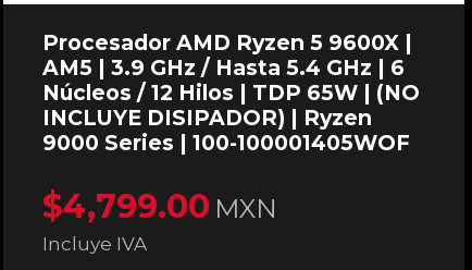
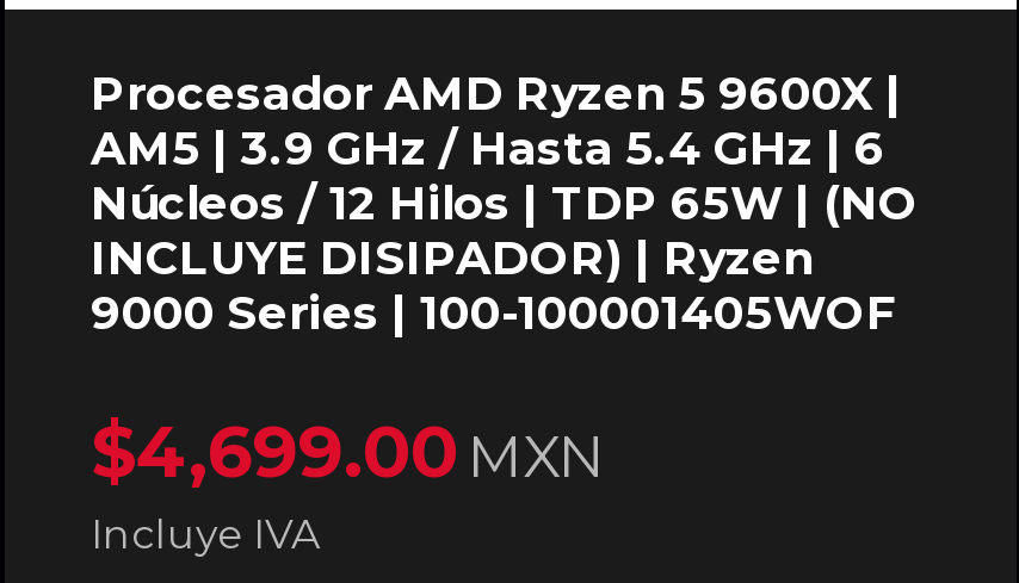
- $4,799.00 MXN
+ $4,699.00 MXN
